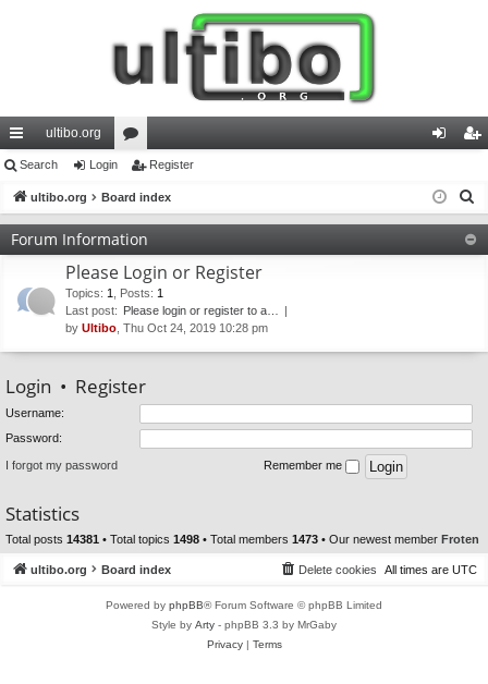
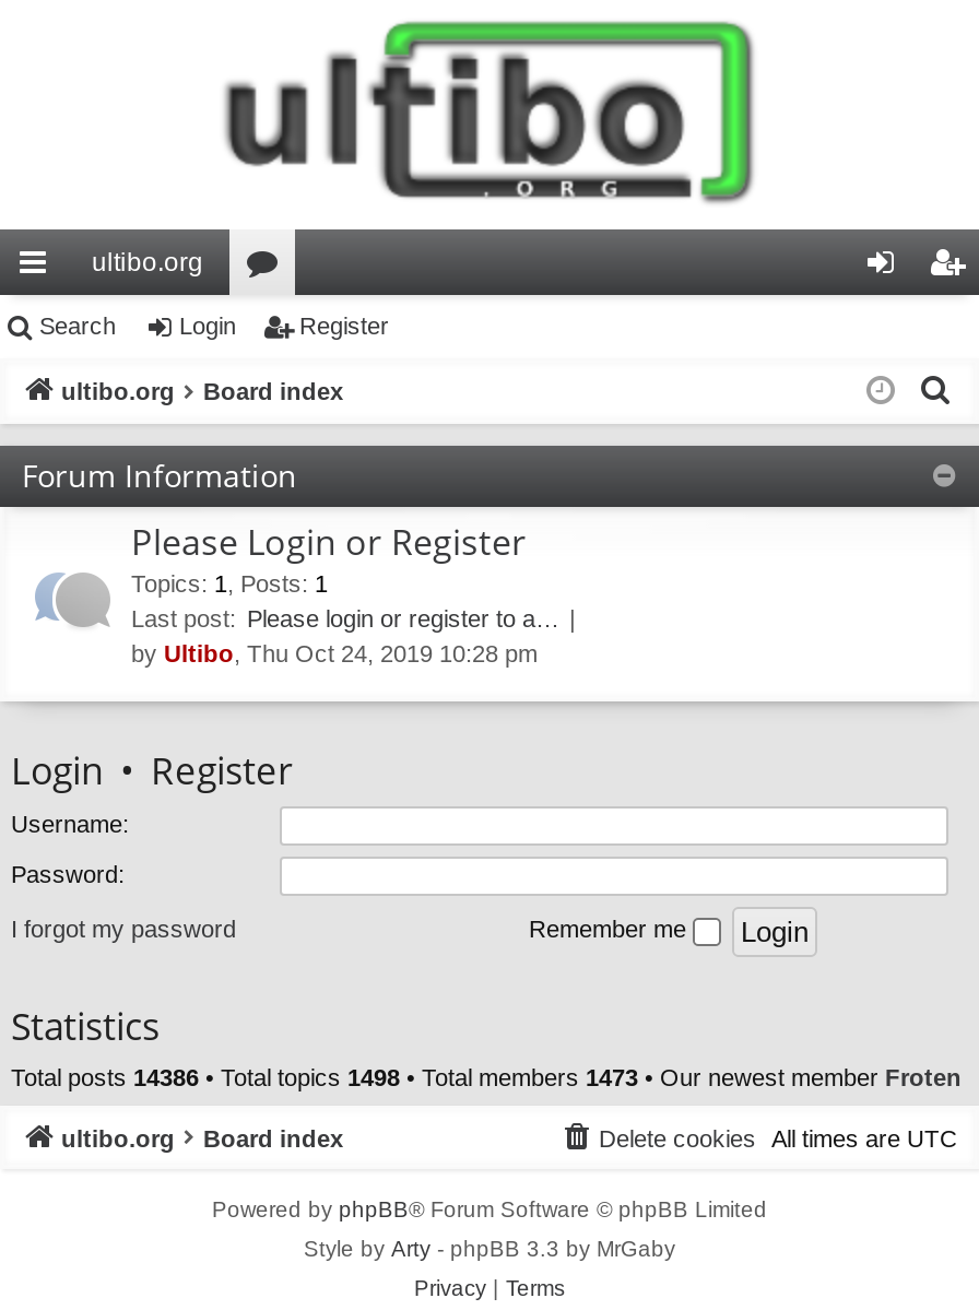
- Total posts 14381 • Total topics 1498 • Total members 1473 • Our newest member Froten
+ Total posts 14386 • Total topics 1498 • Total members 1473 • Our newest member Froten
